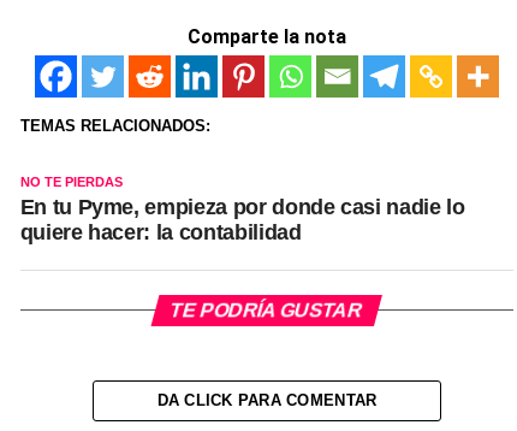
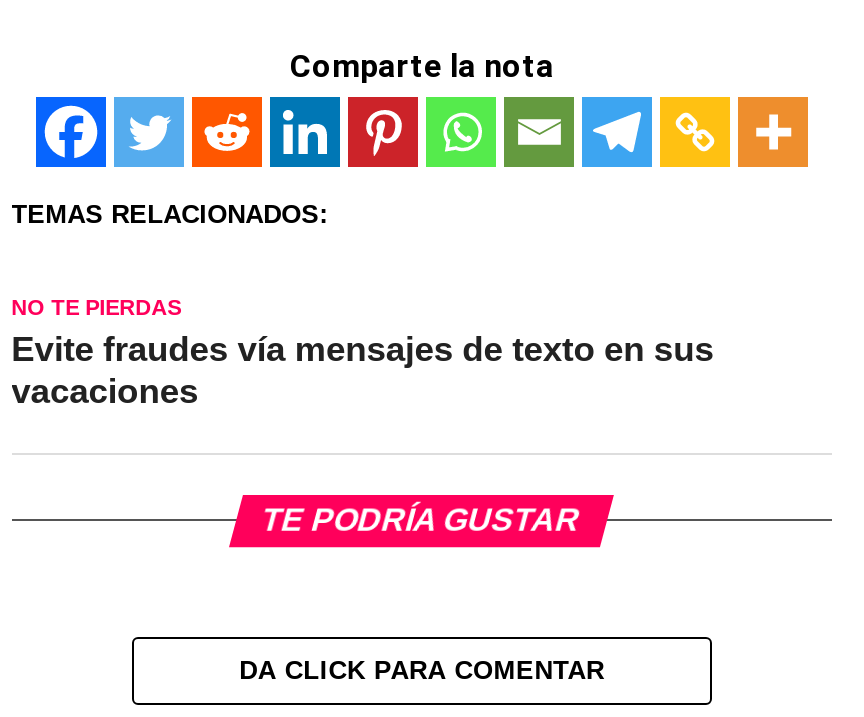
- En tu Pyme, empieza por donde casi nadie lo
- quiere hacer: la contabilidad
+ Evite fraudes vía mensajes de texto en sus
+ vacaciones
